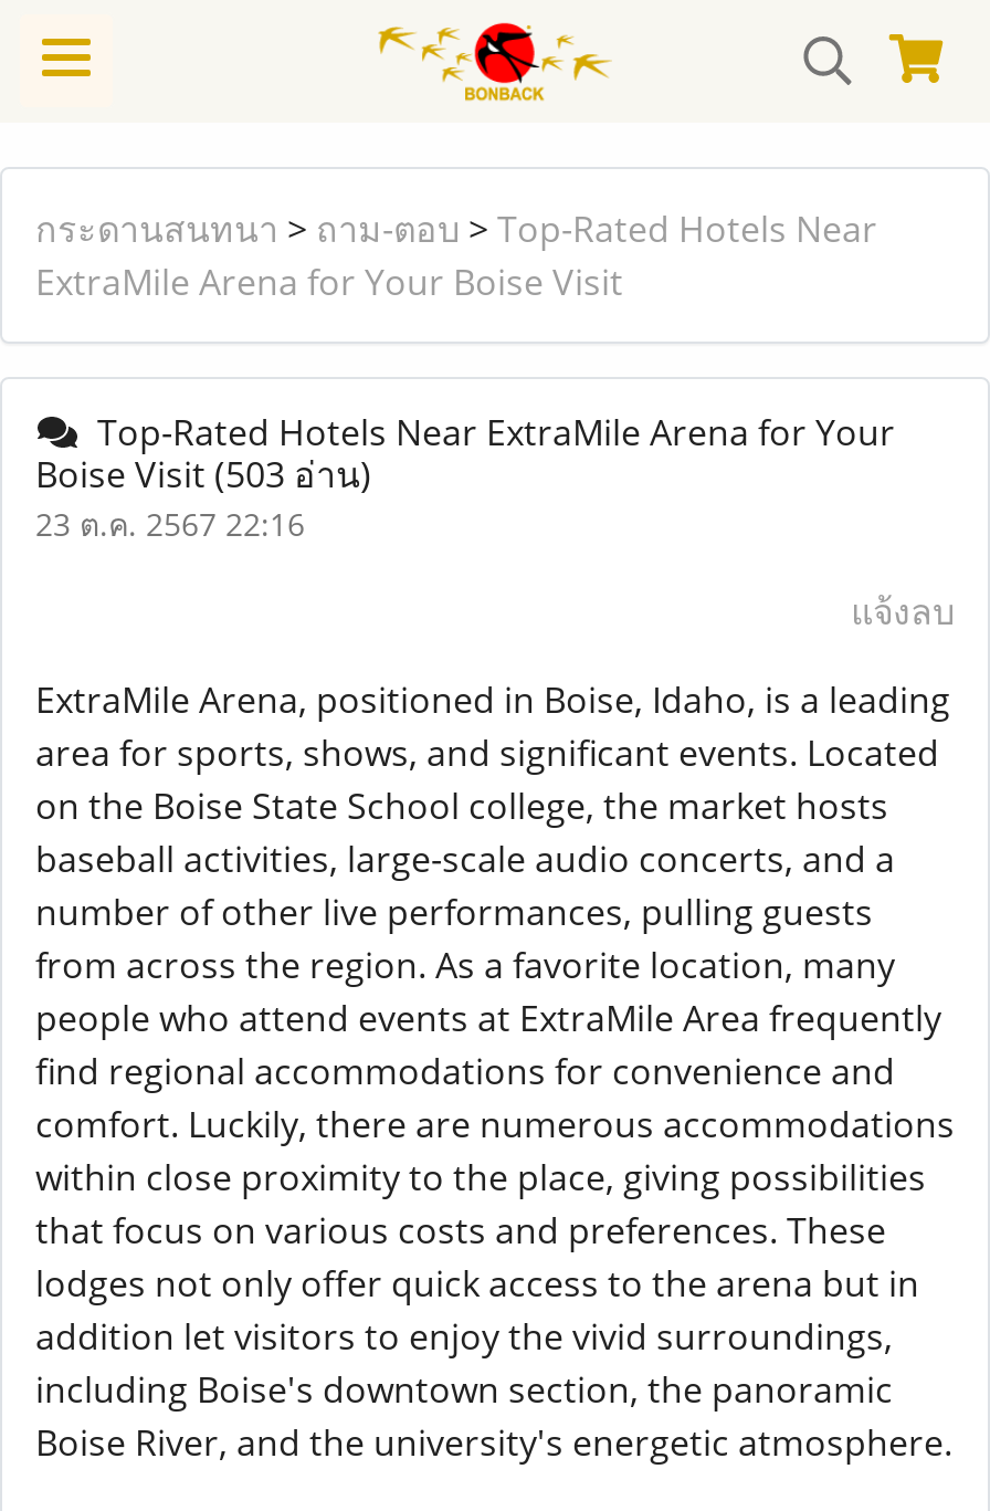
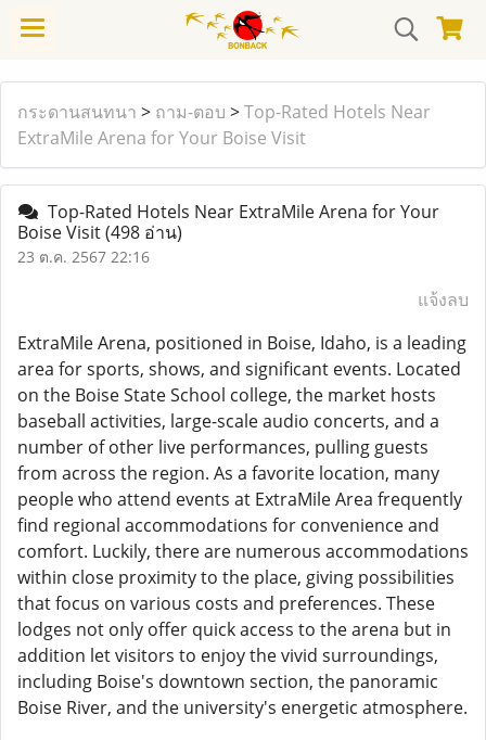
- Boise Visit (503 อ่าน)
+ Boise Visit (498 อ่าน)
